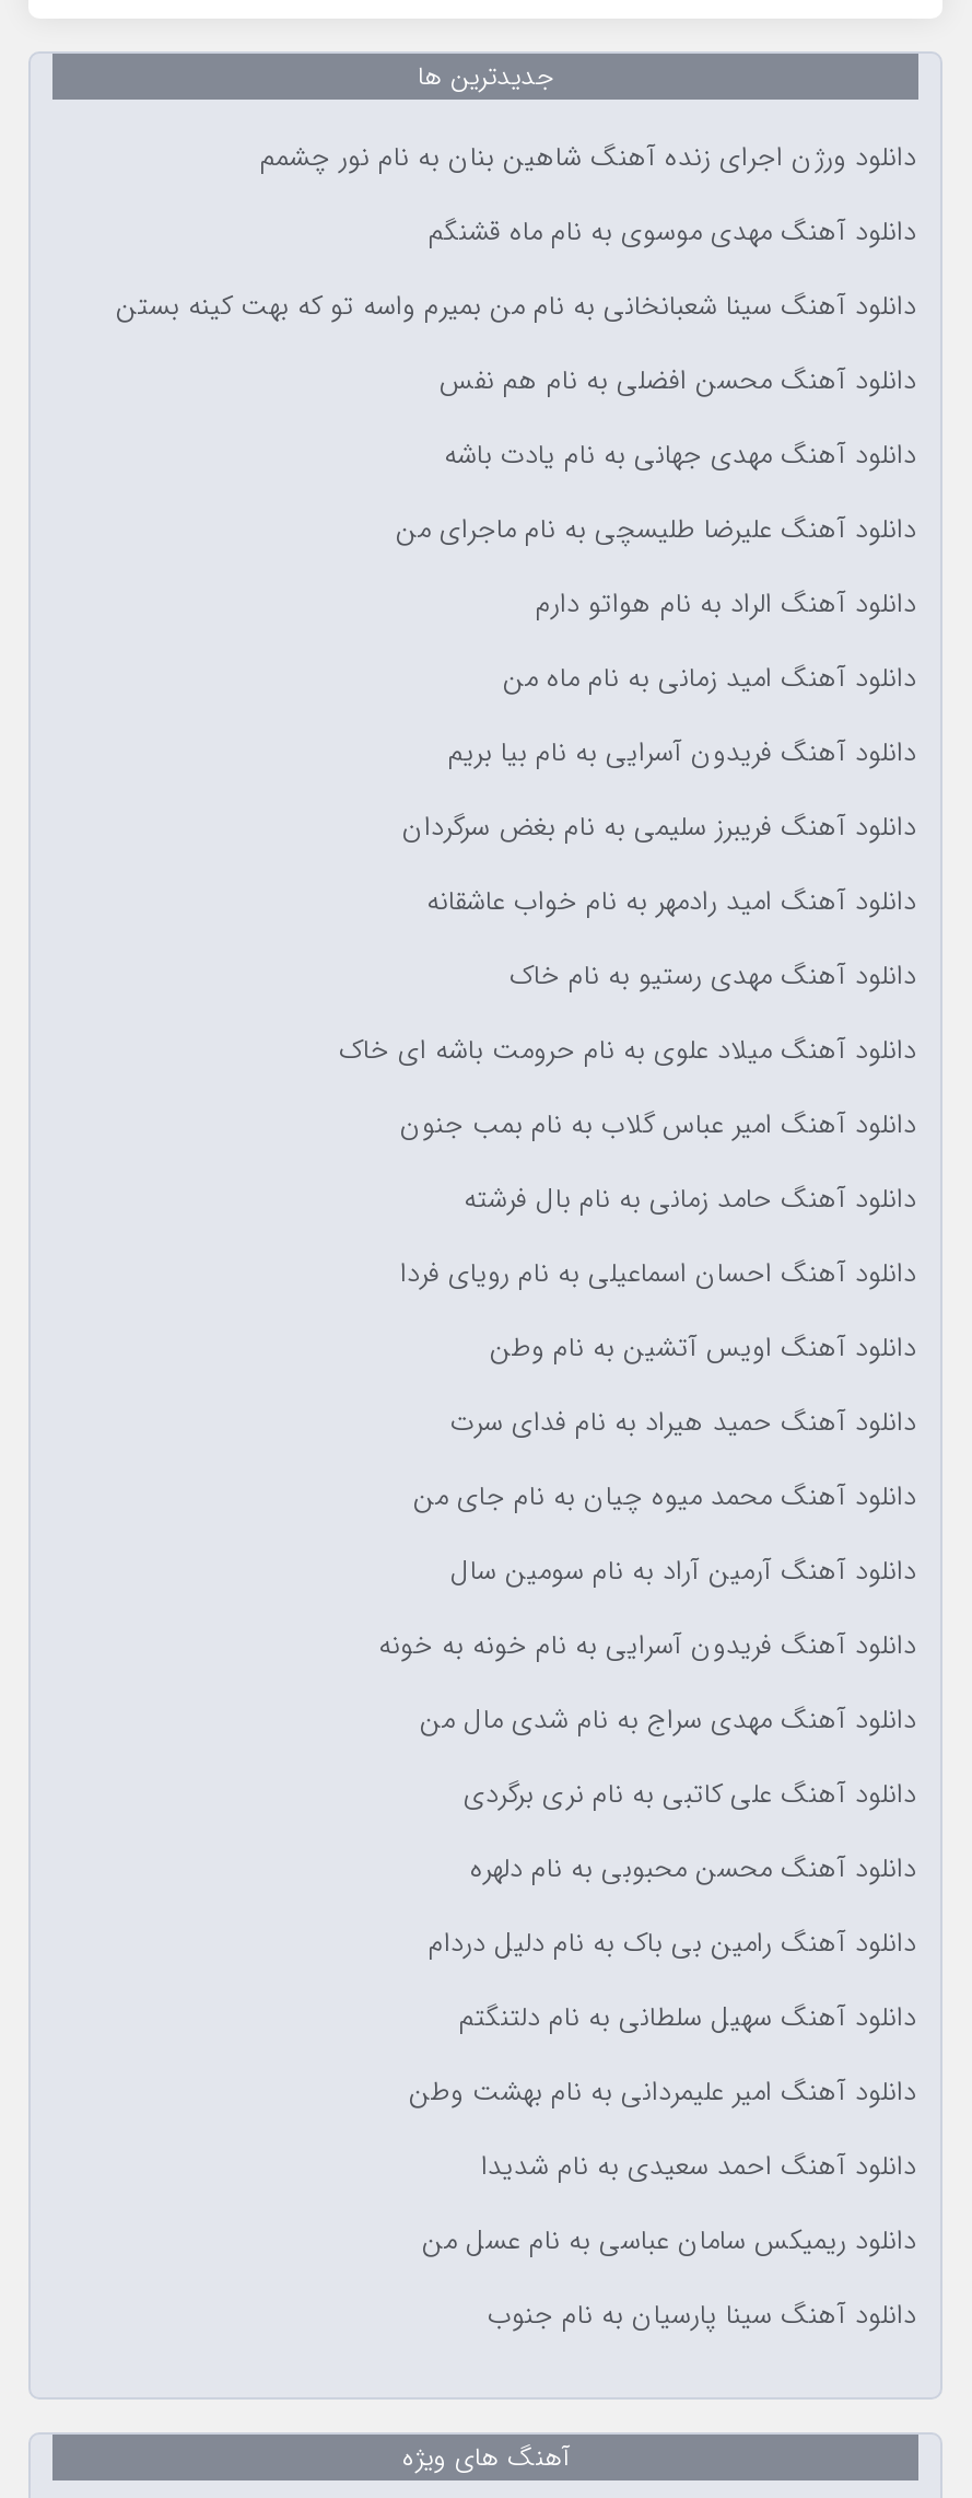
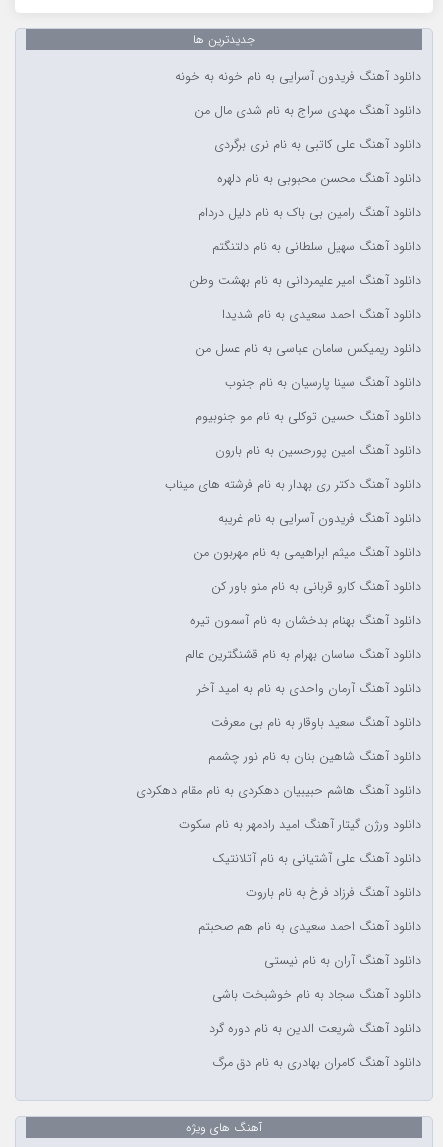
- دانلود ورژن اجرای زنده آهنگ شاهین بنان به نام نور چشمم
- دانلود آهنگ مهدی موسوی به نام ماه قشنگم
- دانلود آهنگ سینا شعبانخانی به نام من بمیرم واسه تو که بهت کینه بستن
- دانلود آهنگ محسن افضلی به نام هم نفس
- دانلود آهنگ مهدی جهانی به نام یادت باشه
- دانلود آهنگ علیرضا طلیسچی به نام ماجرای من
- دانلود آهنگ الراد به نام هواتو دارم
- دانلود آهنگ امید زمانی به نام ماه من
- دانلود آهنگ فریدون آسرایی به نام بیا بریم
- دانلود آهنگ فریبرز سلیمی به نام بغض سرگردان
- دانلود آهنگ امید رادمهر به نام خواب عاشقانه
- دانلود آهنگ مهدی رستیو به نام خاک
- دانلود آهنگ میلاد علوی به نام حرومت باشه ای خاک
- دانلود آهنگ امیر عباس گلاب به نام بمب جنون
- دانلود آهنگ حامد زمانی به نام بال فرشته
- دانلود آهنگ احسان اسماعیلی به نام رویای فردا
- دانلود آهنگ اویس آتشین به نام وطن
- دانلود آهنگ حمید هیراد به نام فدای سرت
- دانلود آهنگ محمد میوه چیان به نام جای من
- دانلود آهنگ آرمین آراد به نام سومین سال

moved up: دانلود آهنگ فریدون آسرایی به نام خونه به خونه | دانلود آهنگ مهدی سراج به نام شدی مال من | دانلود آهنگ علی کاتبی به نام نری برگردی | ... | دانلود ریمیکس سامان عباسی به نام عسل من | دانلود آهنگ سینا پارسیان به نام جنوب

+ دانلود آهنگ حسین توکلی به نام مو جنوبیوم
+ دانلود آهنگ امین پورحسین به نام بارون
+ دانلود آهنگ دکتر ری بهدار به نام فرشته های میناب
+ دانلود آهنگ فریدون آسرایی به نام غریبه
+ دانلود آهنگ میثم ابراهیمی به نام مهربون من
+ دانلود آهنگ کارو قربانی به نام منو باور کن
+ دانلود آهنگ بهنام بدخشان به نام آسمون تیره
+ دانلود آهنگ ساسان بهرام به نام قشنگترین عالم
+ دانلود آهنگ آرمان واحدی به نام به امید آخر
+ دانلود آهنگ سعید باوقار به نام بی معرفت
+ دانلود آهنگ شاهین بنان به نام نور چشمم
+ دانلود آهنگ هاشم حبیبیان دهکردی به نام مقام دهکردی
+ دانلود ورژن گیتار آهنگ امید رادمهر به نام سکوت
+ دانلود آهنگ علی آشتیانی به نام آتلانتیک
+ دانلود آهنگ فرزاد فرخ به نام باروت
+ دانلود آهنگ احمد سعیدی به نام هم صحبتم
+ دانلود آهنگ آران به نام نیستی
+ دانلود آهنگ سجاد به نام خوشبخت باشی
+ دانلود آهنگ شریعت الدین به نام دوره گرد
+ دانلود آهنگ کامران بهادری به نام دق مرگ
